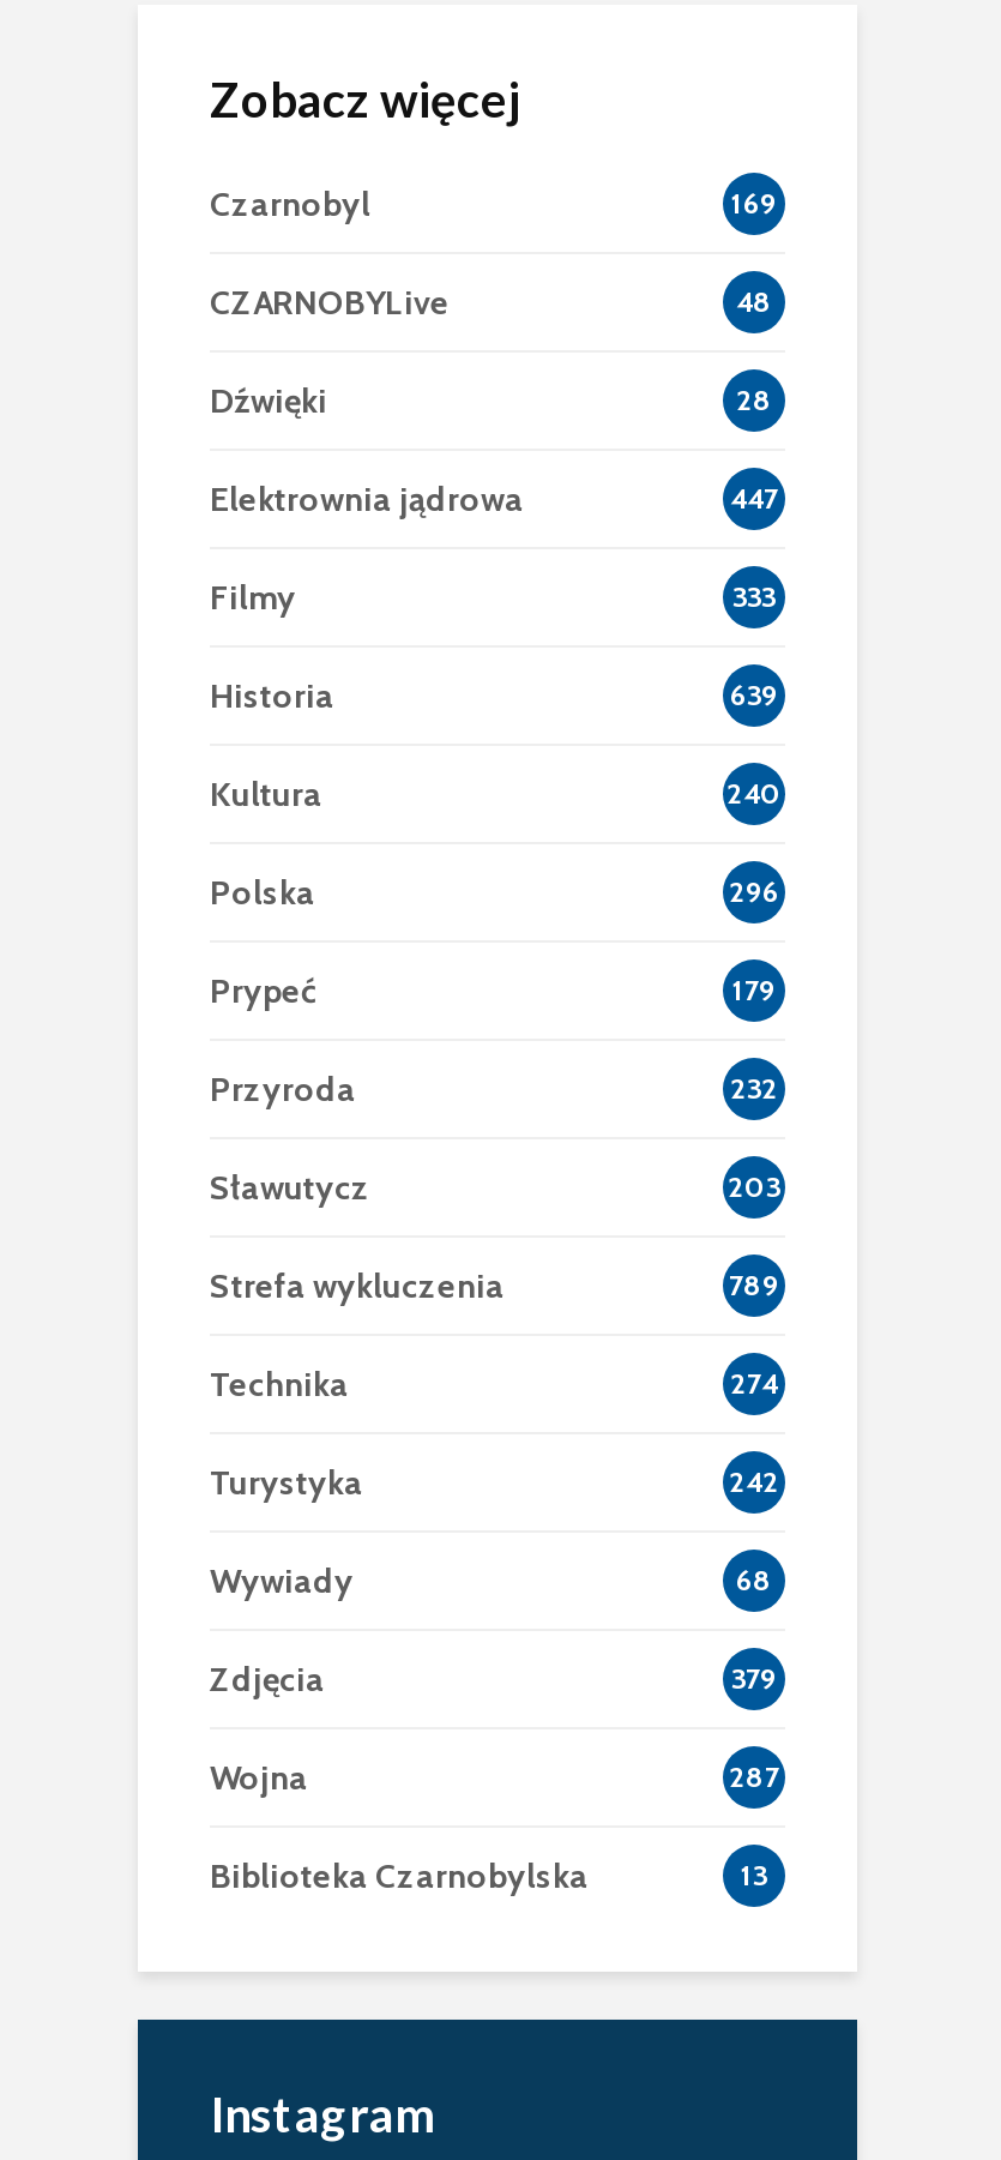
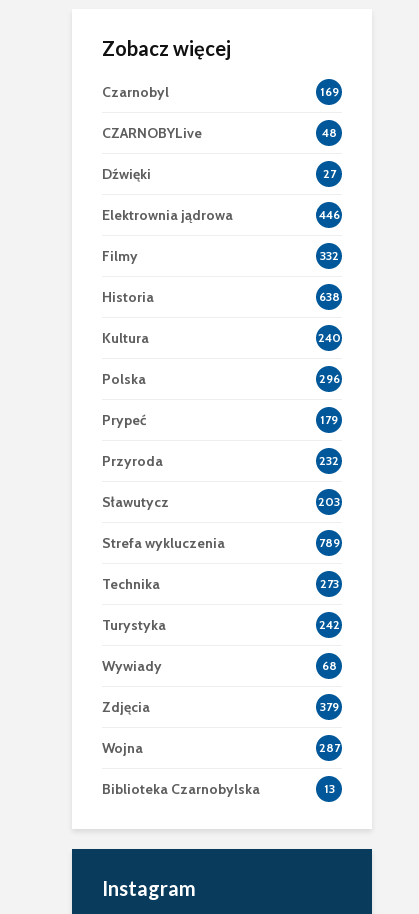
- 28
+ 27

- 447
+ 446

- 333
+ 332

- 639
+ 638

- 274
+ 273
